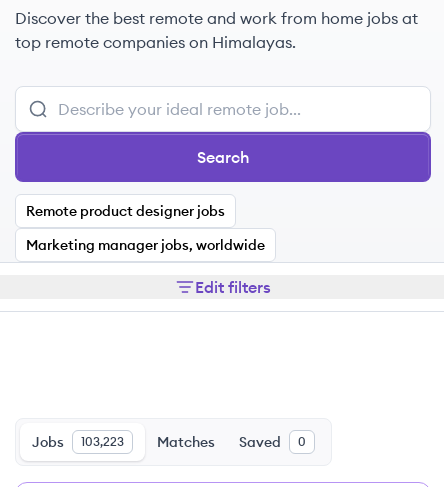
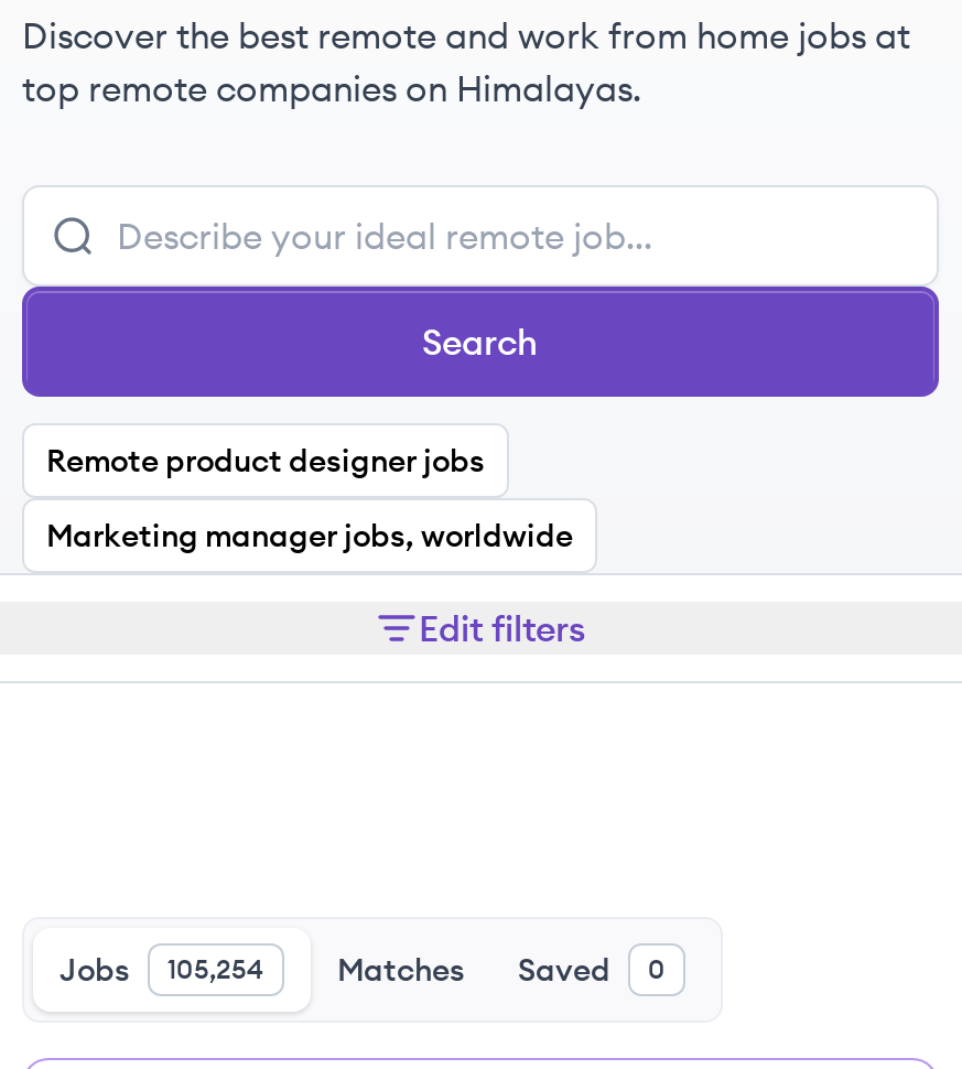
- Jobs 103,223
+ Jobs 105,254
